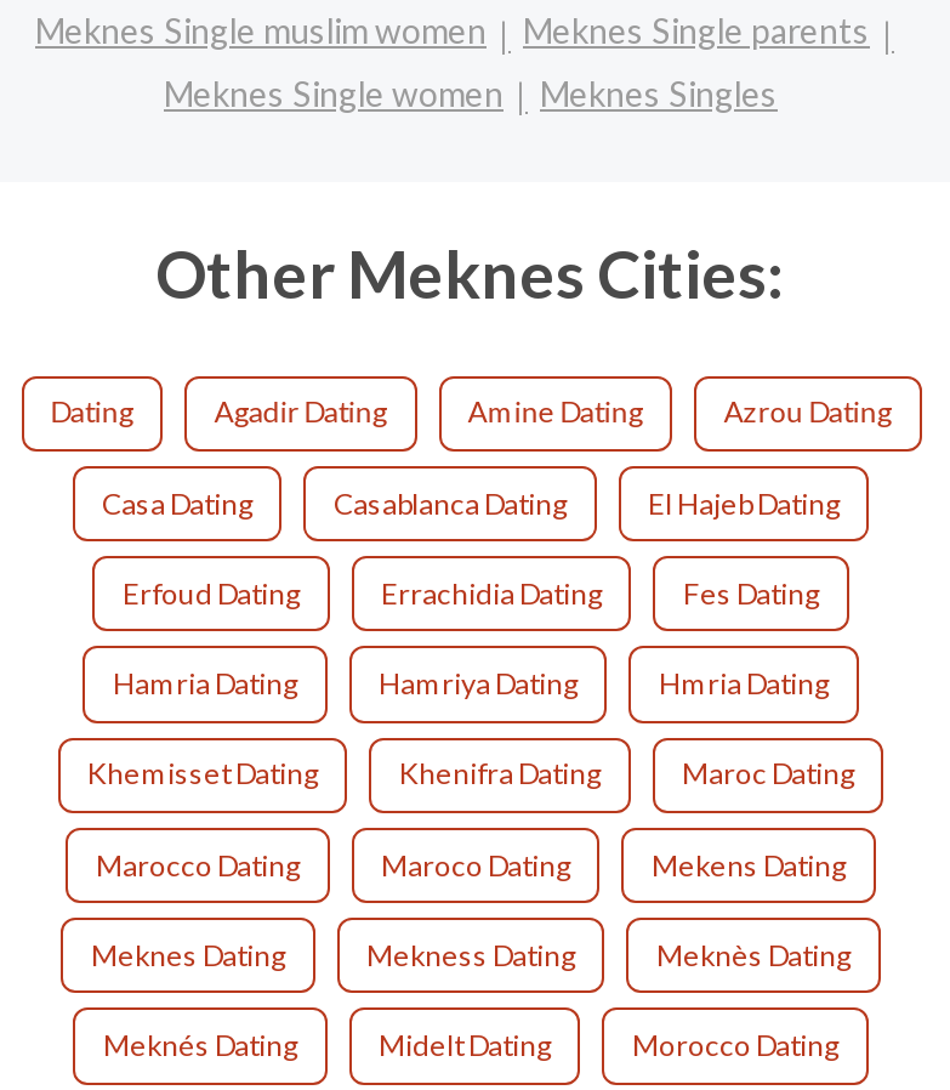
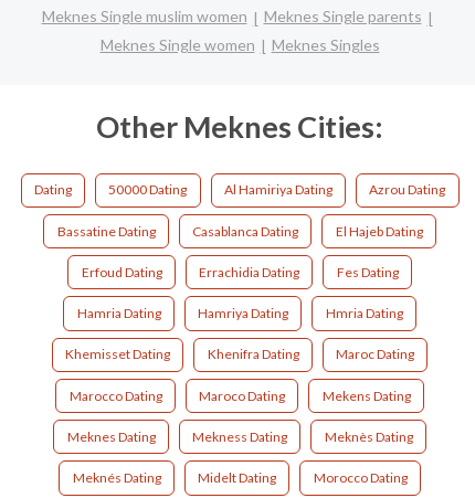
- Agadir Dating
- Amine Dating
+ 50000 Dating
+ Al Hamiriya Dating

- Casa Dating
+ Bassatine Dating
